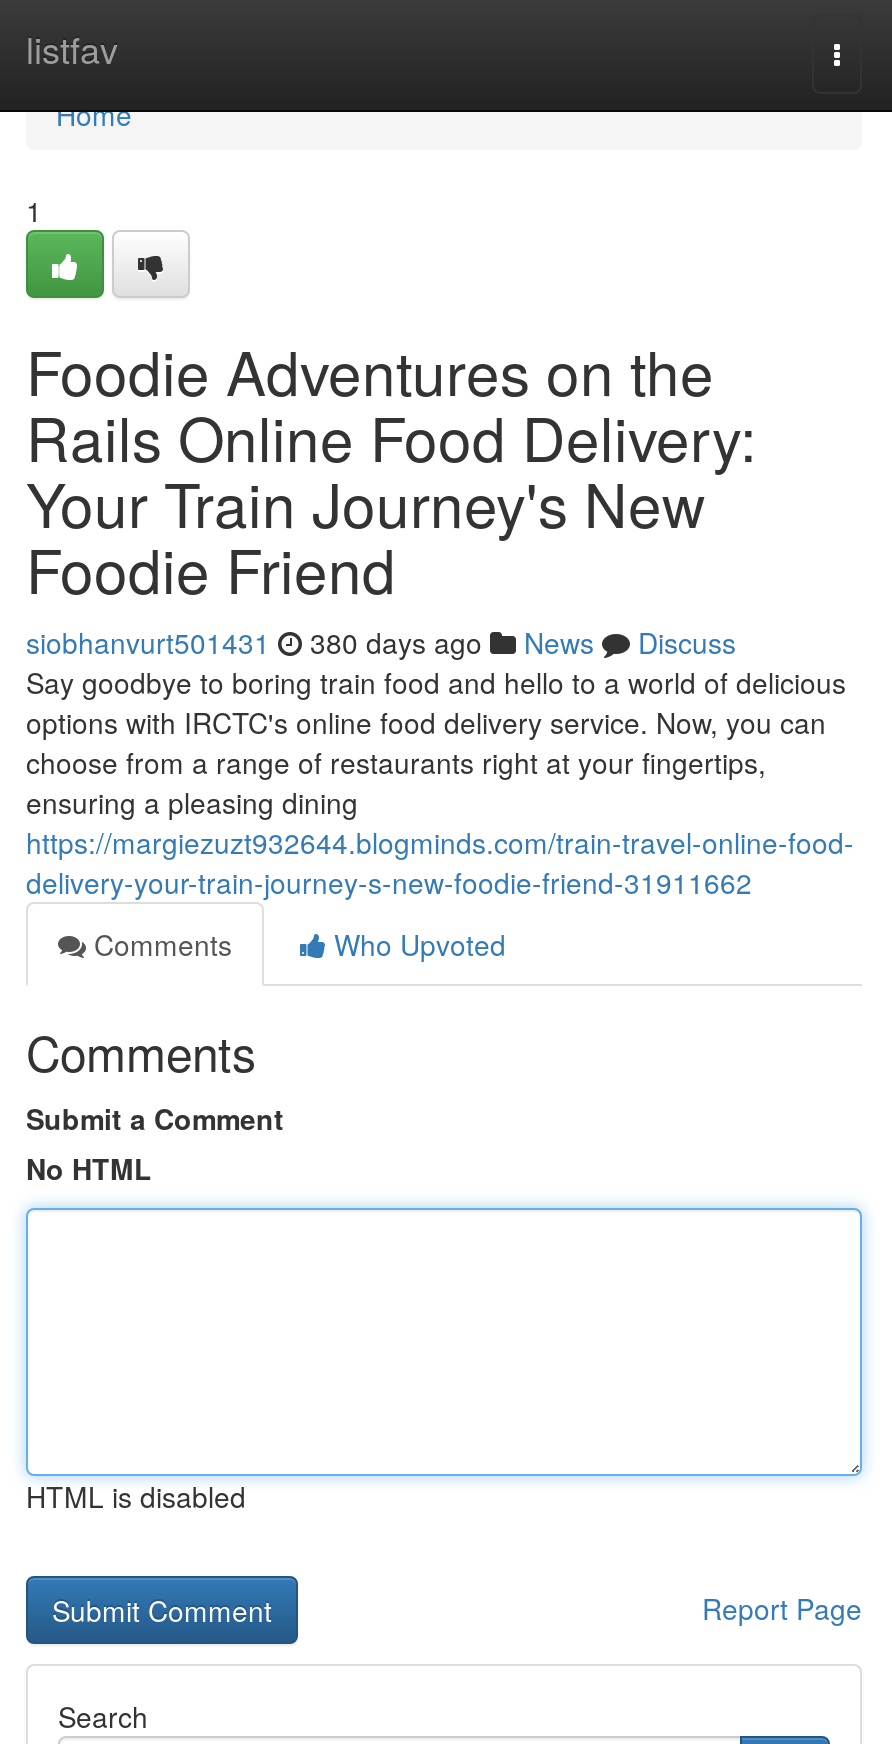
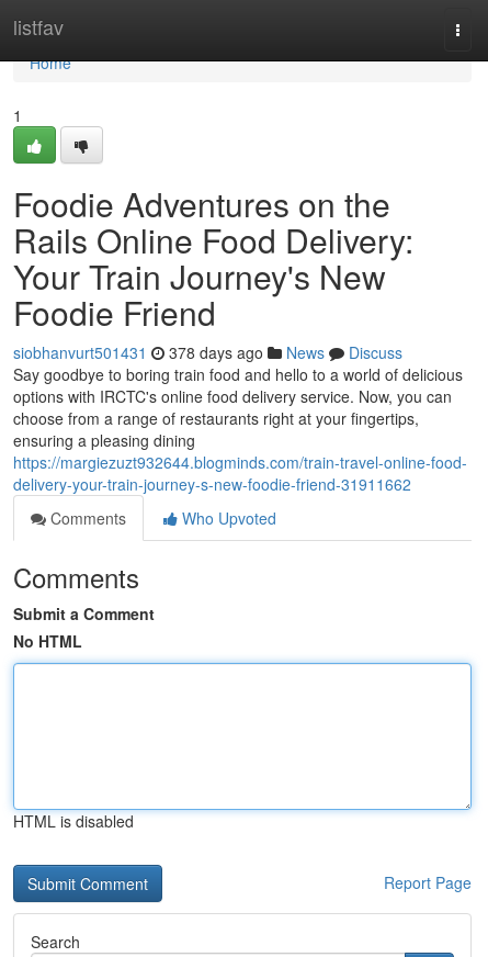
- siobhanvurt501431 380 days ago News Discuss
+ siobhanvurt501431 378 days ago News Discuss
